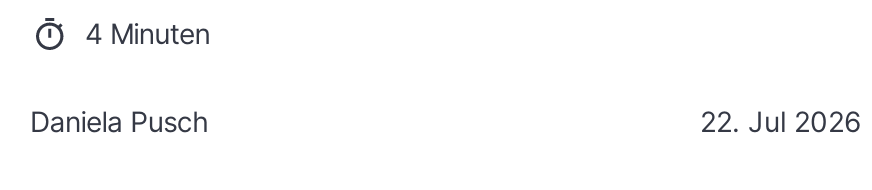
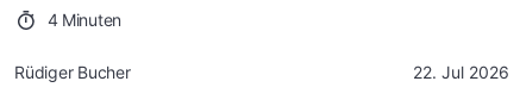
- Daniela Pusch
+ Rüdiger Bucher
